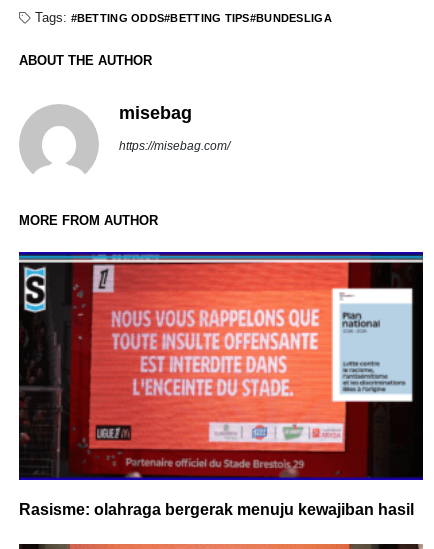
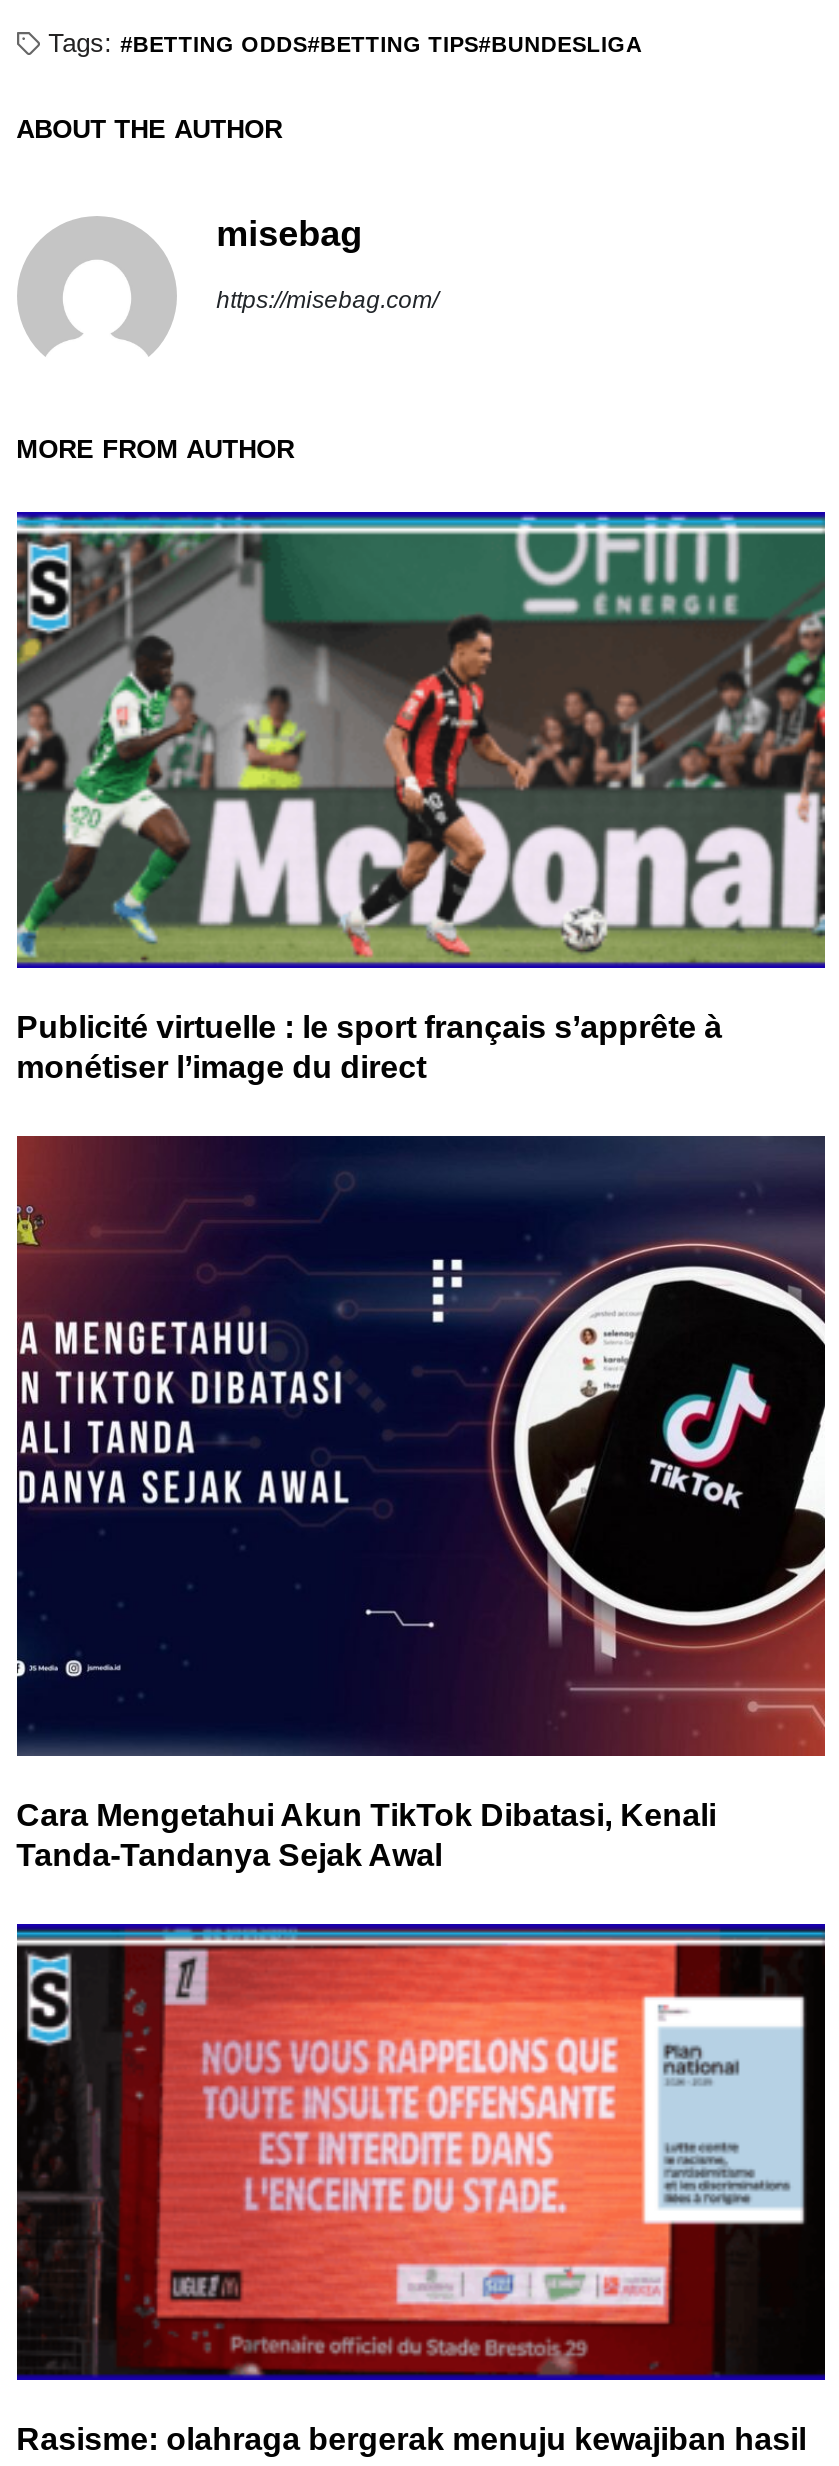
+ [image]
+ Publicité virtuelle : le sport français s’apprête à
+ monétiser l’image du direct

+ [image]
+ Cara Mengetahui Akun TikTok Dibatasi, Kenali
+ Tanda-Tandanya Sejak Awal
